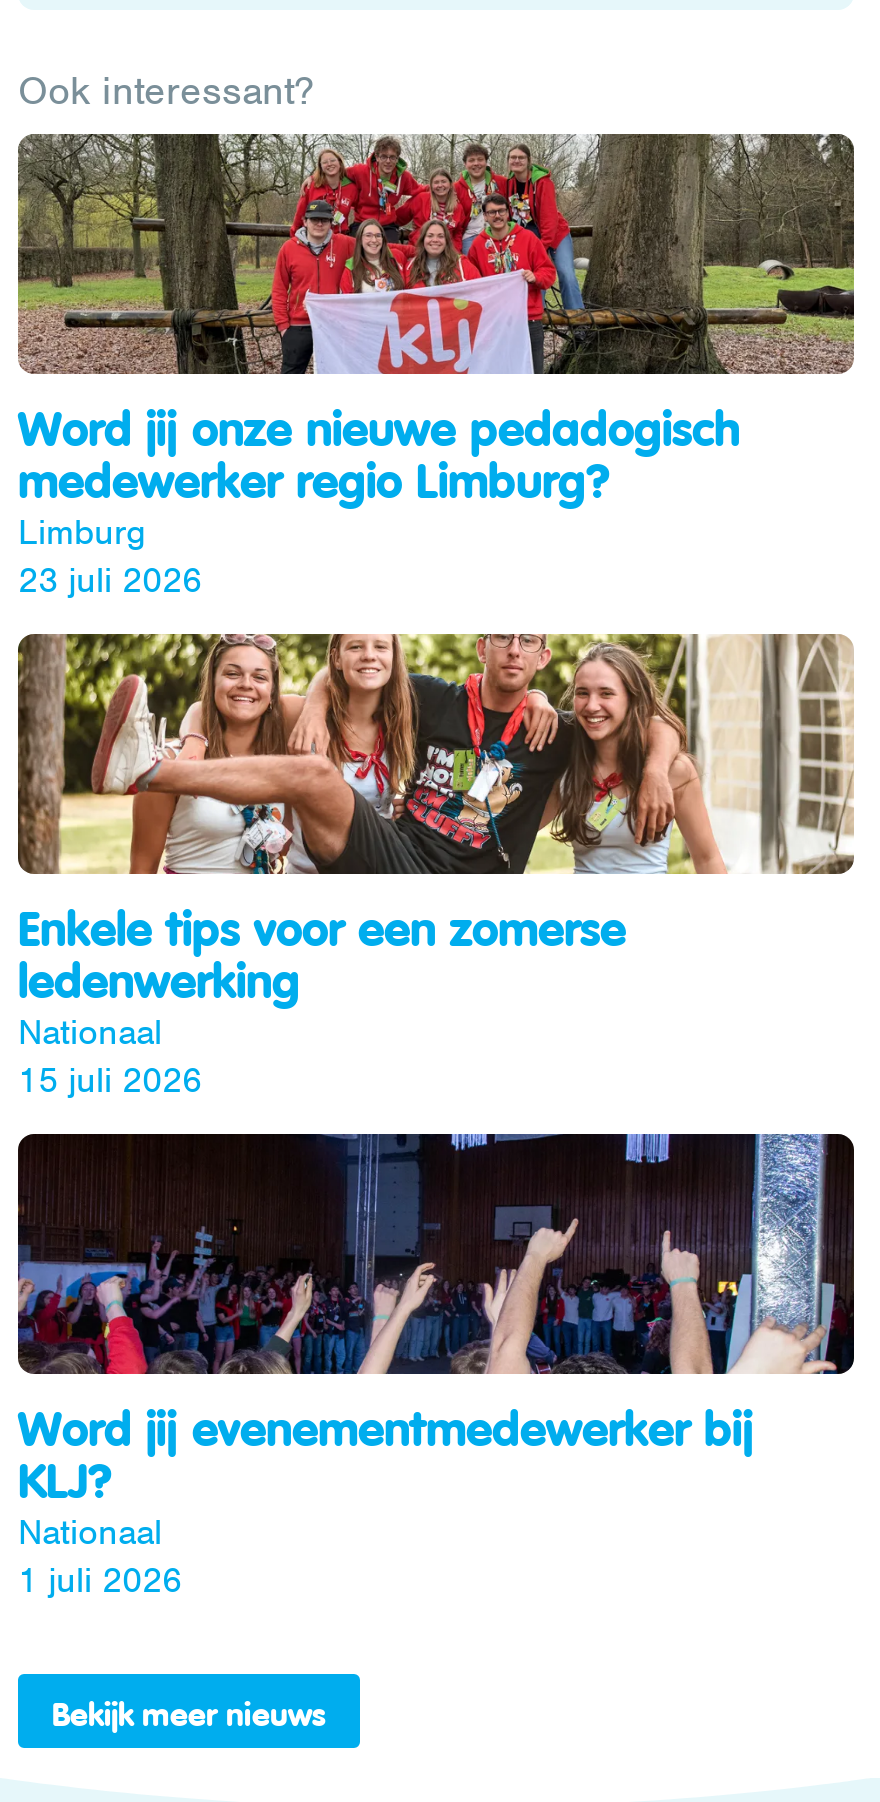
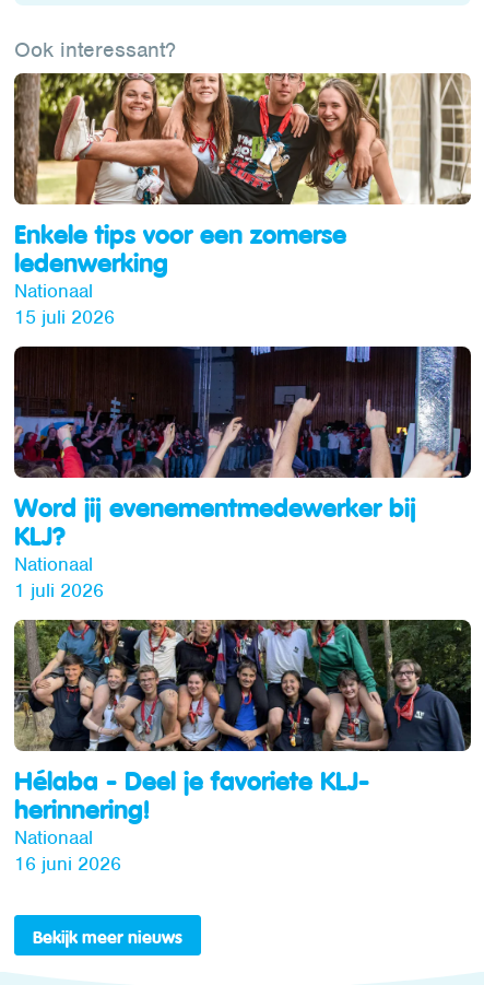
- [image]
- Word jij onze nieuwe pedadogisch
- medewerker regio Limburg?
- Limburg
- 23 juli 2026

moved up: [image] | Enkele tips voor een zomerse | ledenwerking | ... | Nationaal | 1 juli 2026

+ [image]
+ Hélaba - Deel je favoriete KLJ-
+ herinnering!
+ Nationaal
+ 16 juni 2026
